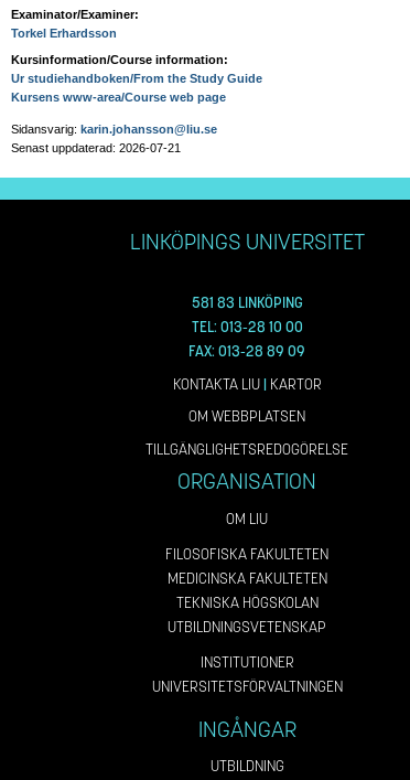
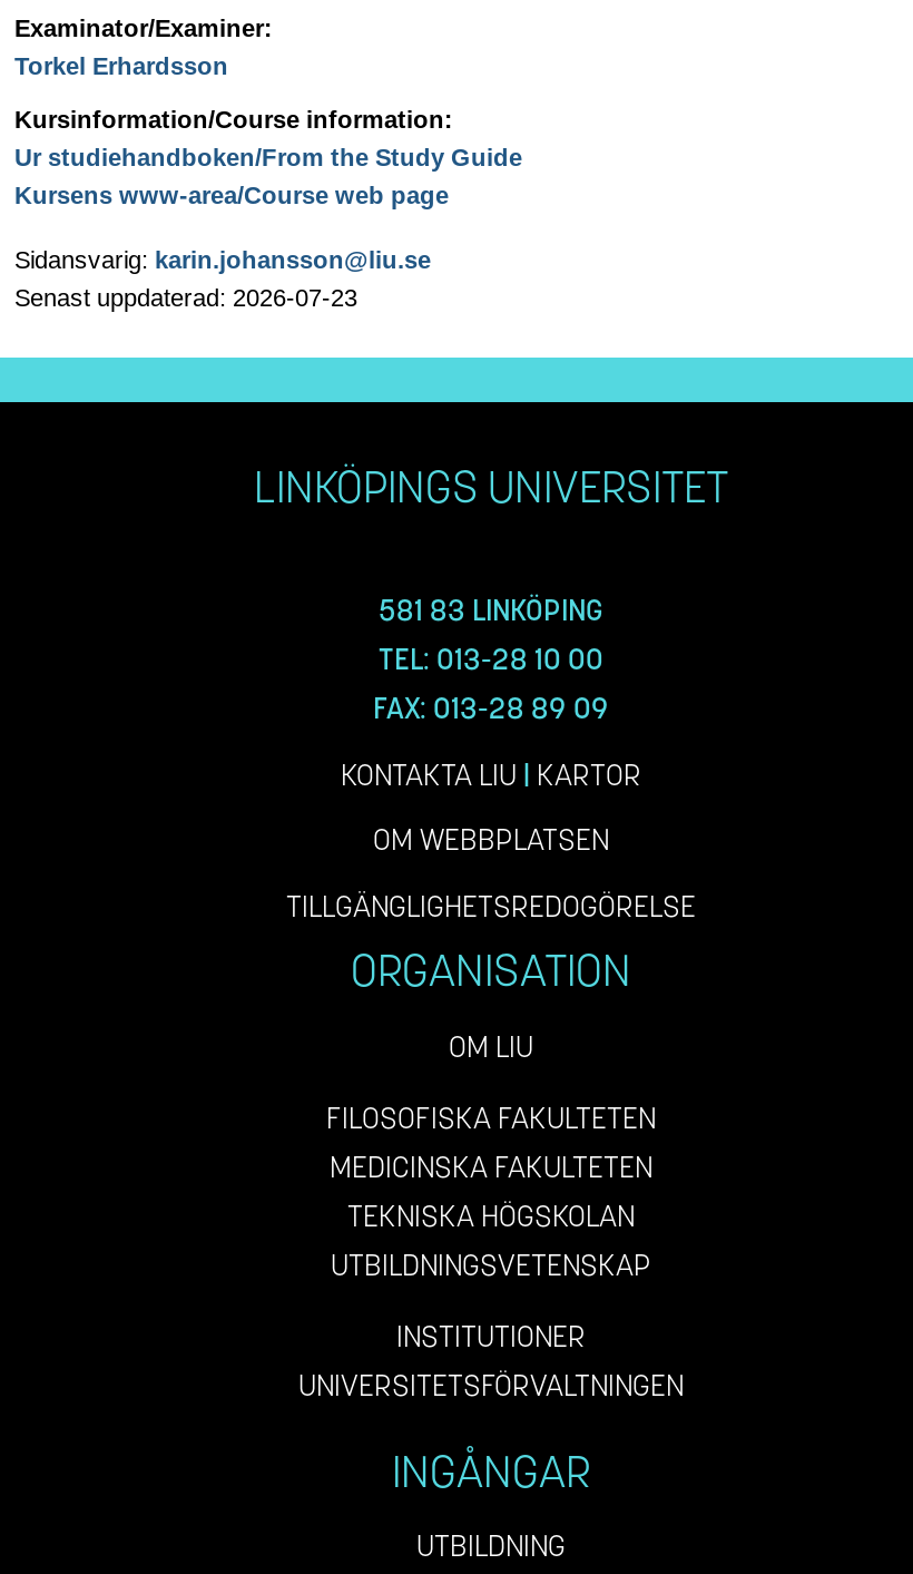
- Senast uppdaterad: 2026-07-21
+ Senast uppdaterad: 2026-07-23
